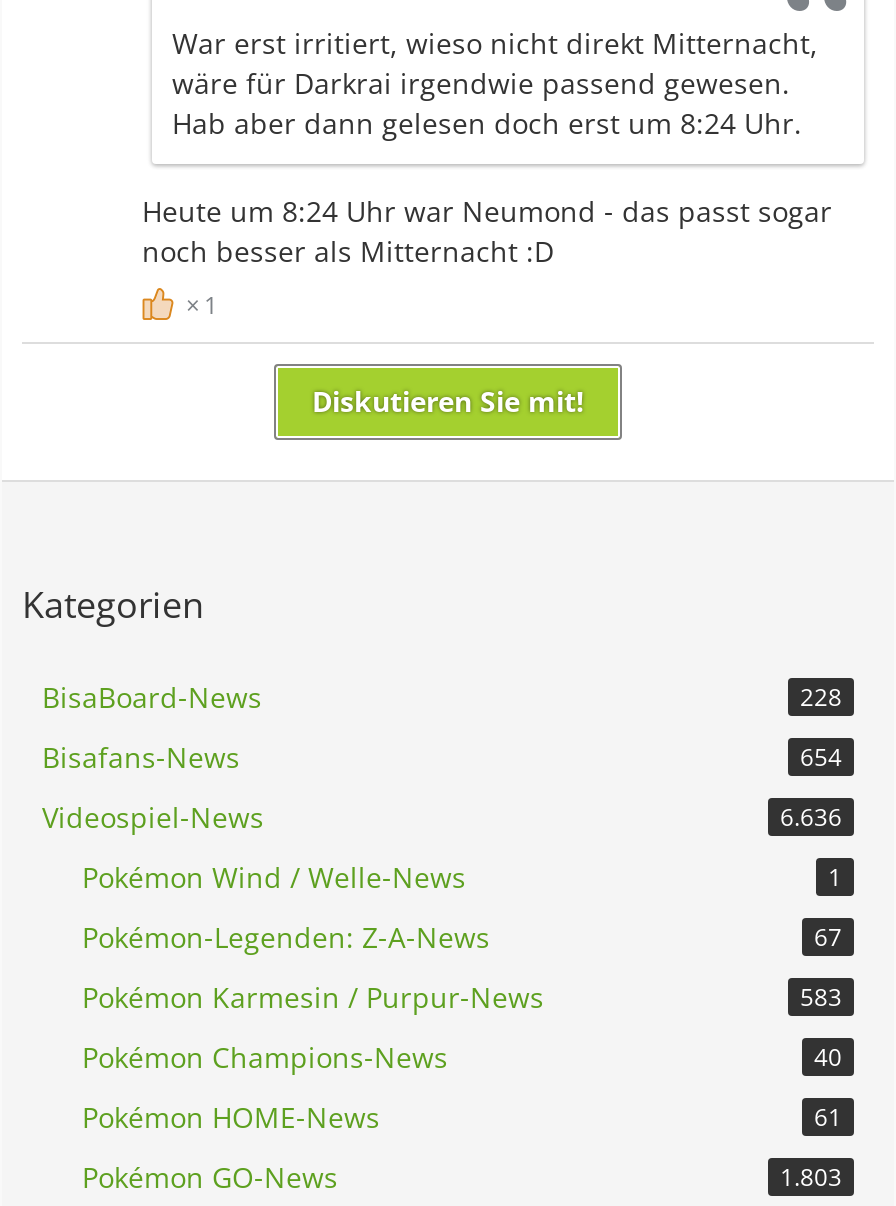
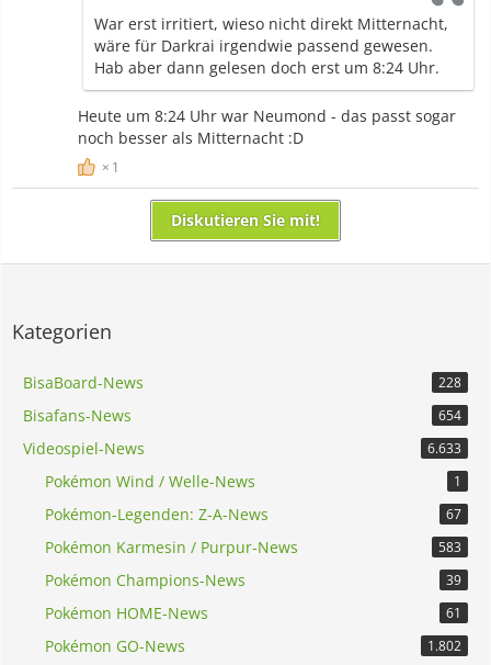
- 6.636
+ 6.633

- 40
+ 39

- 1.803
+ 1.802
